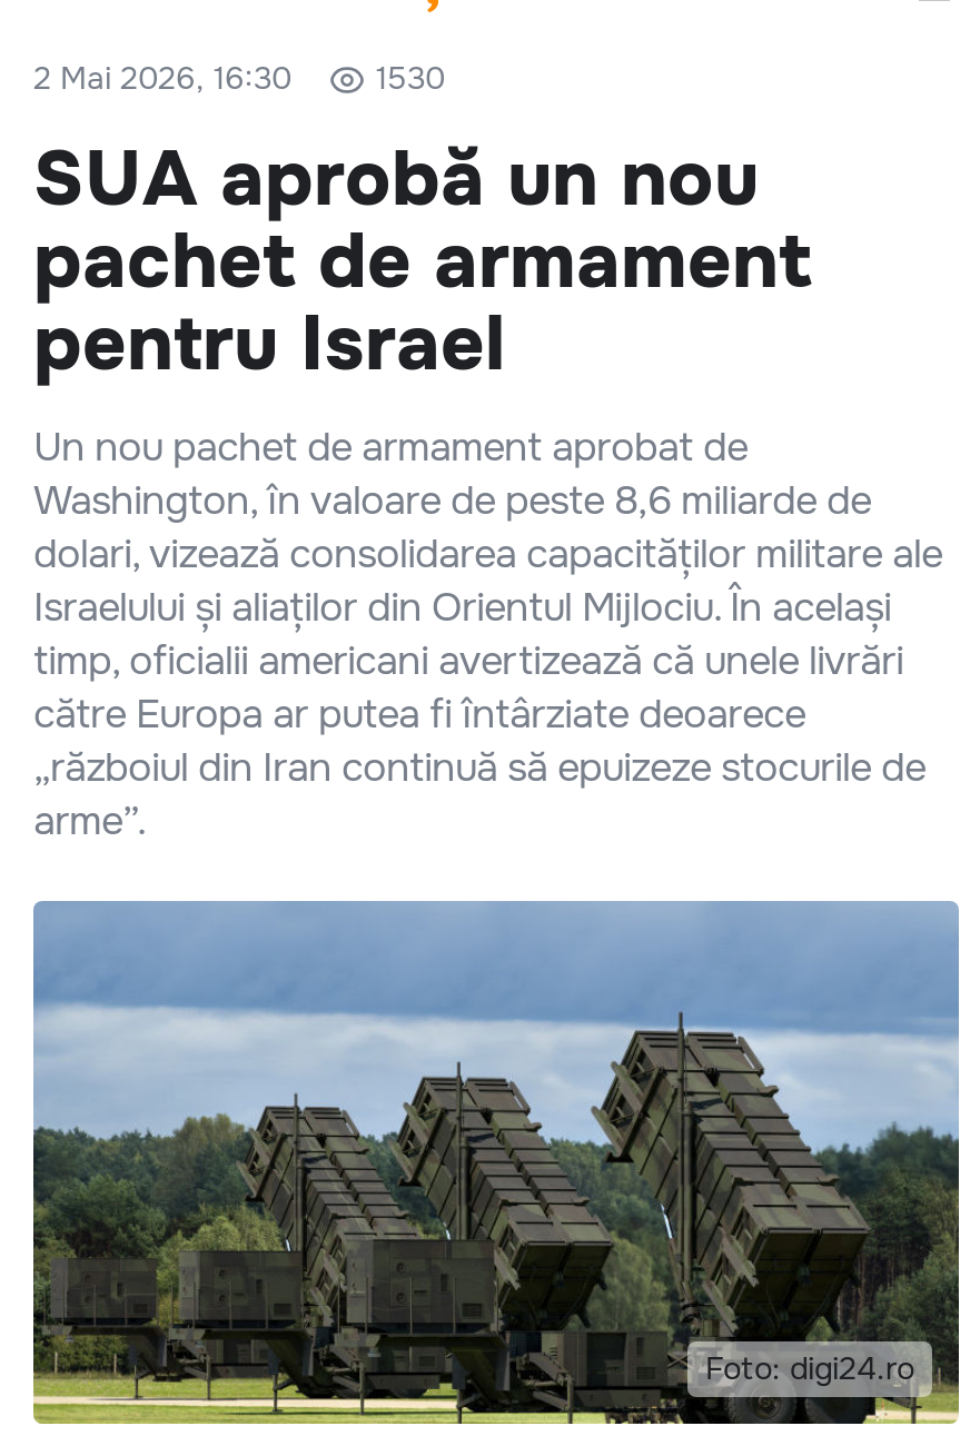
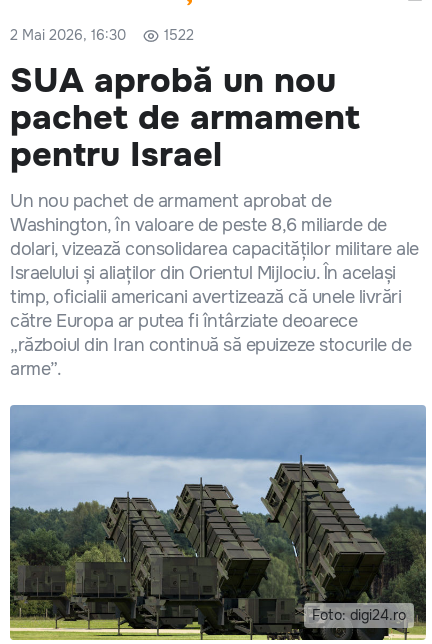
- 1530
+ 1522
